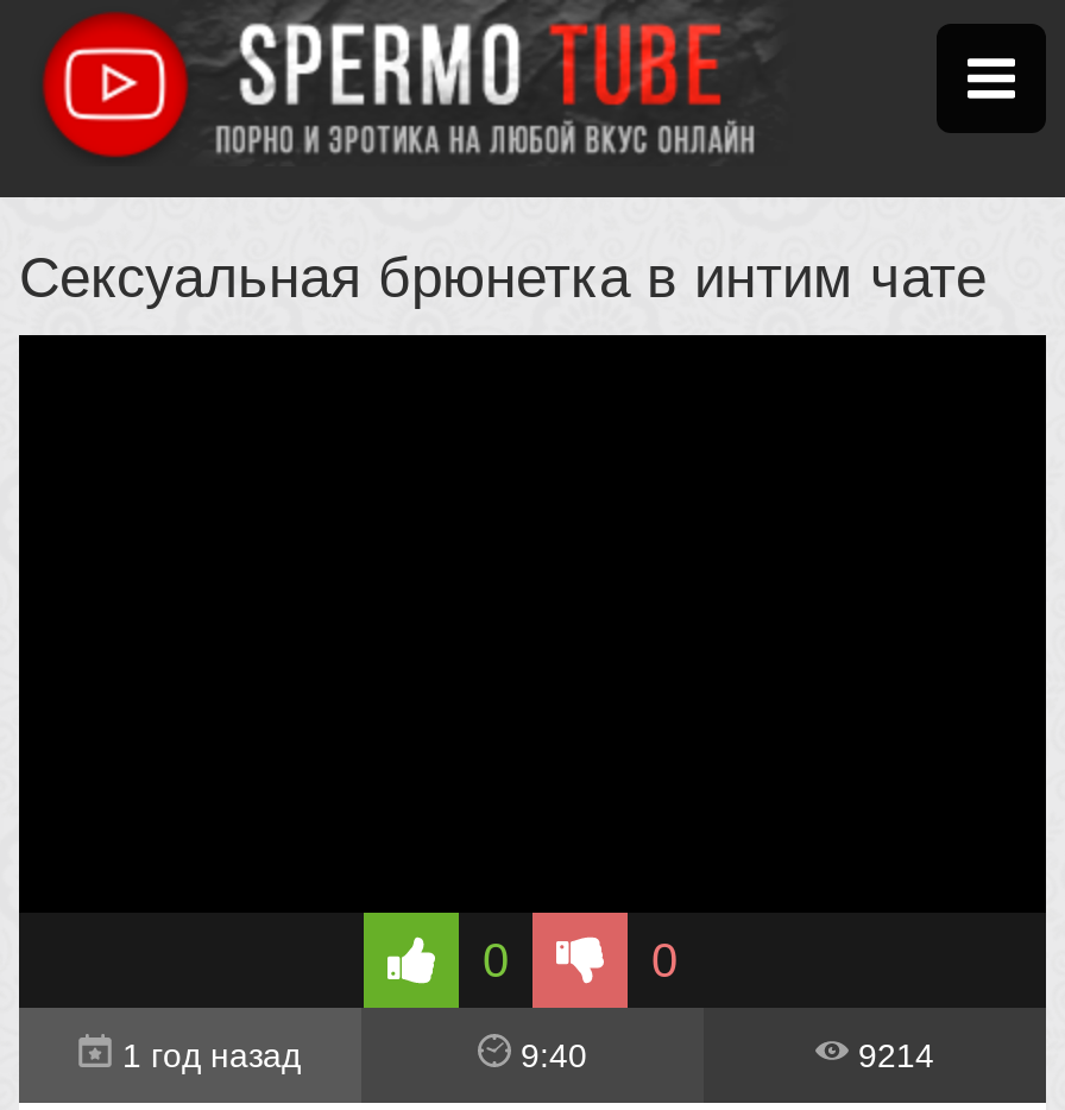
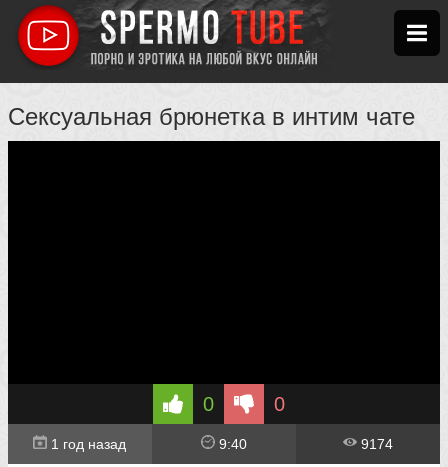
- 9214
+ 9174
